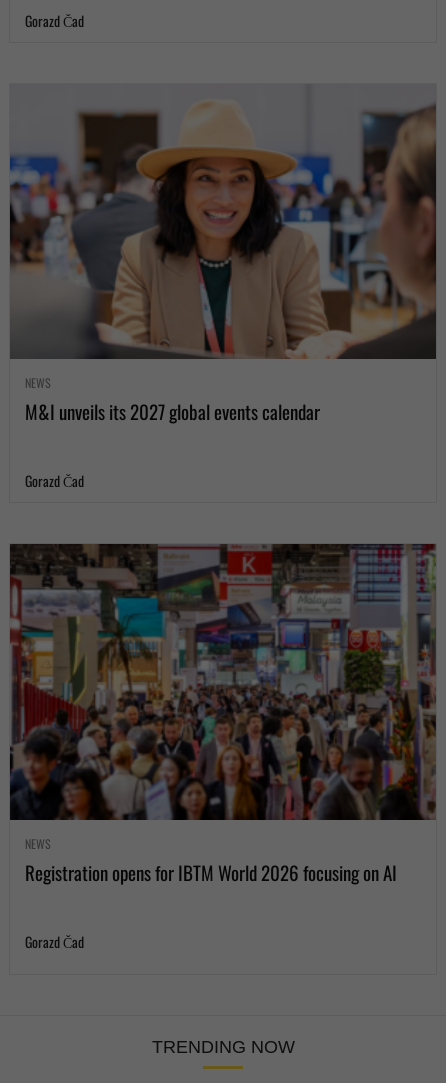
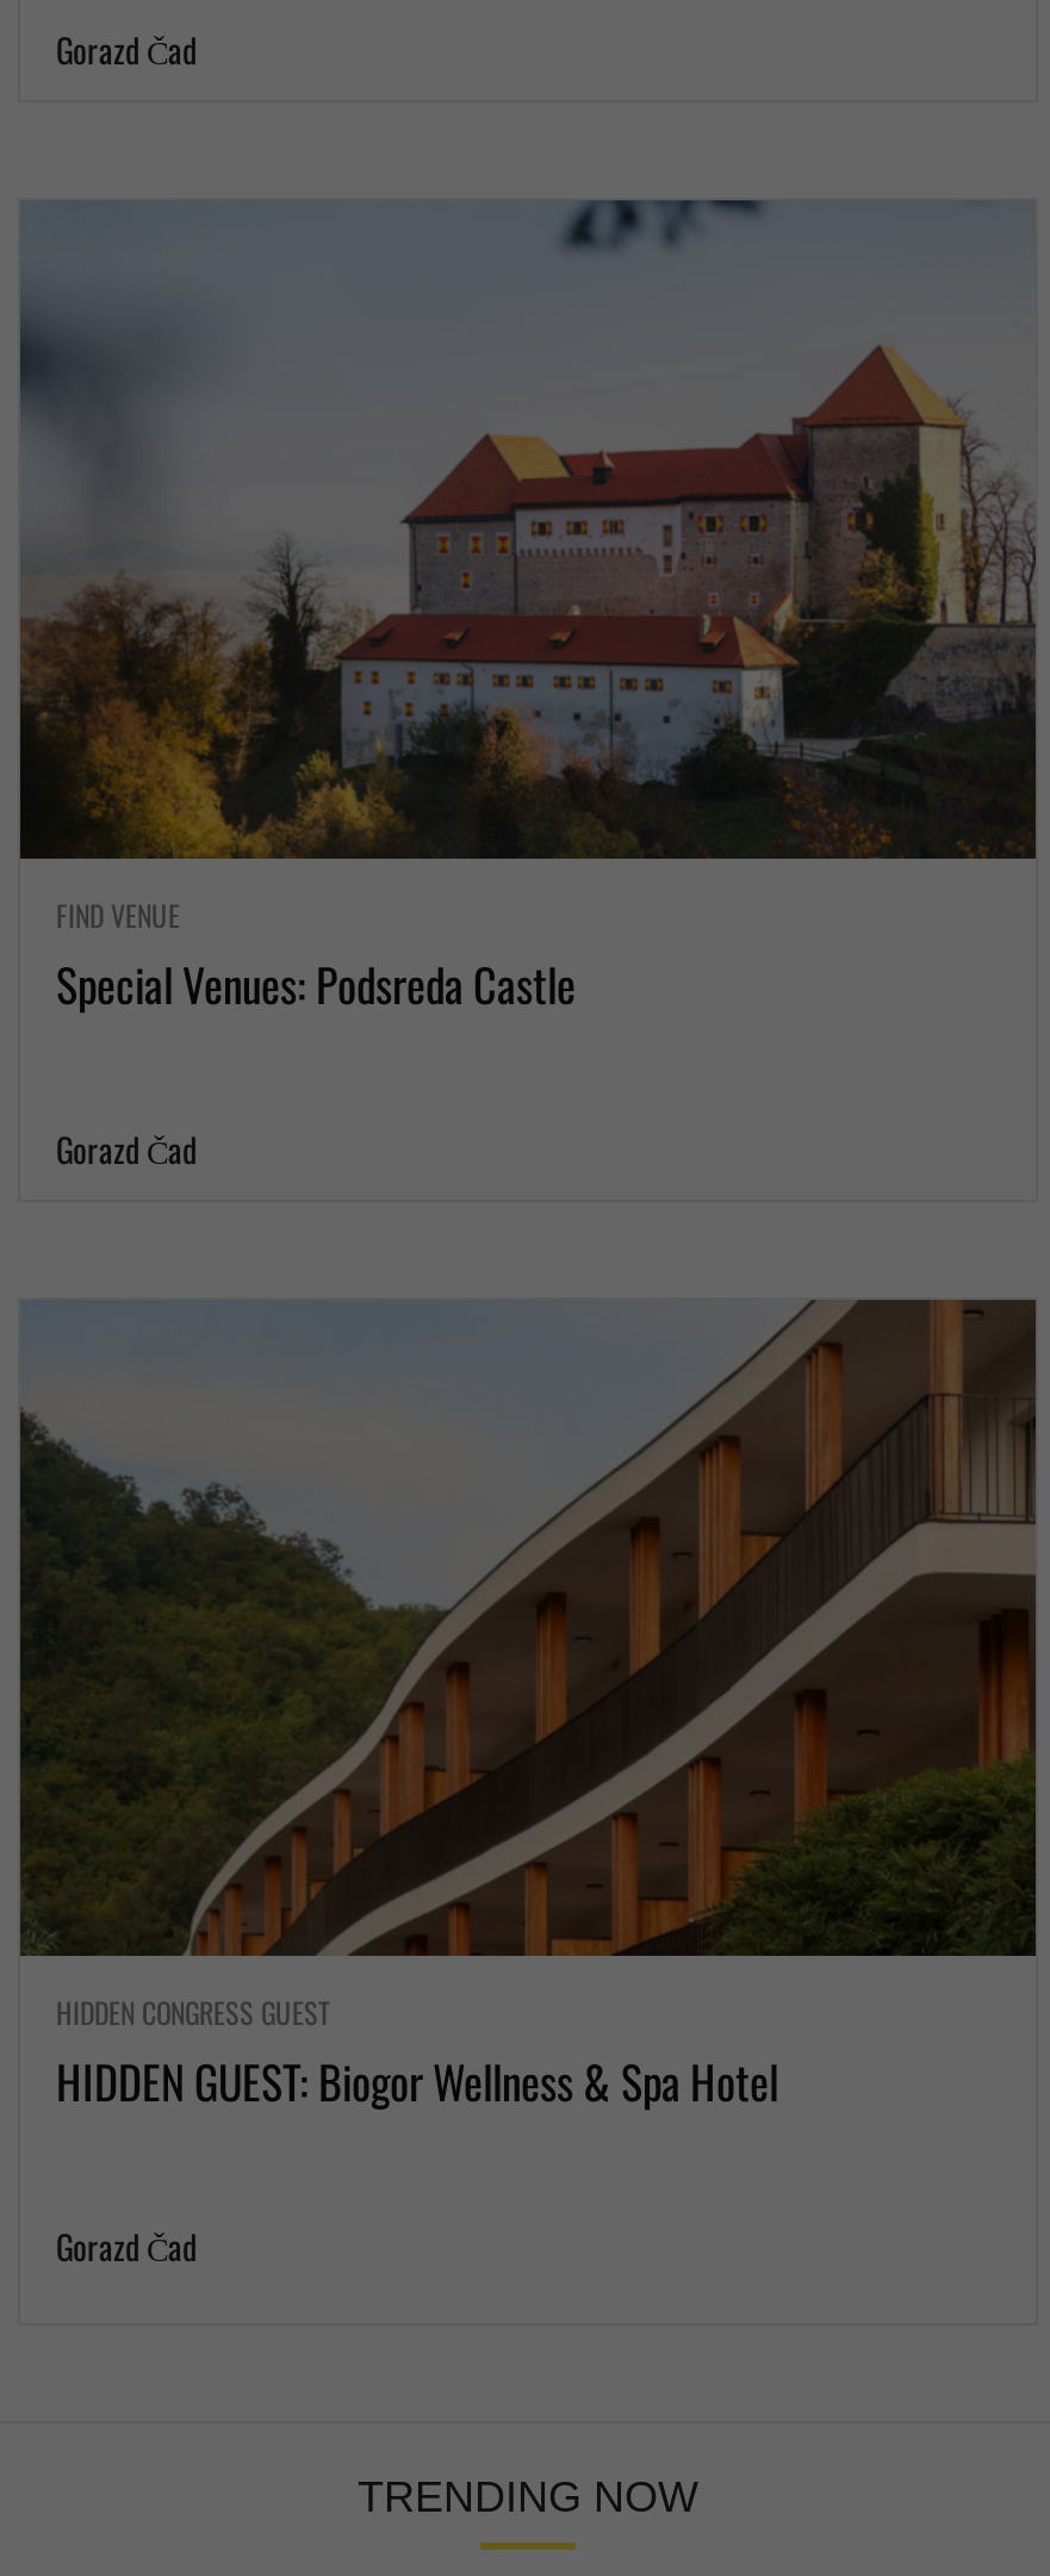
- [image]
- NEWS
- M&I unveils its 2027 global events calendar
+ [image]
+ FIND VENUE
+ Special Venues: Podsreda Castle

- [image]
- NEWS
- Registration opens for IBTM World 2026 focusing on AI
+ [image]
+ HIDDEN CONGRESS GUEST
+ HIDDEN GUEST: Biogor Wellness & Spa Hotel
